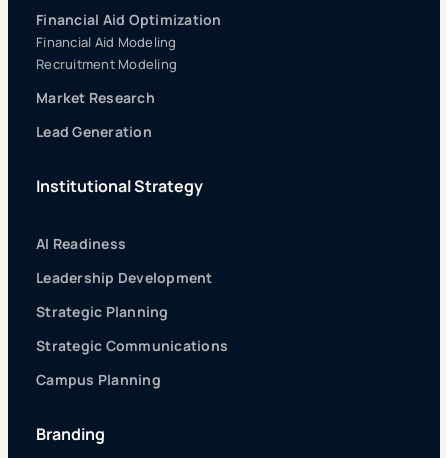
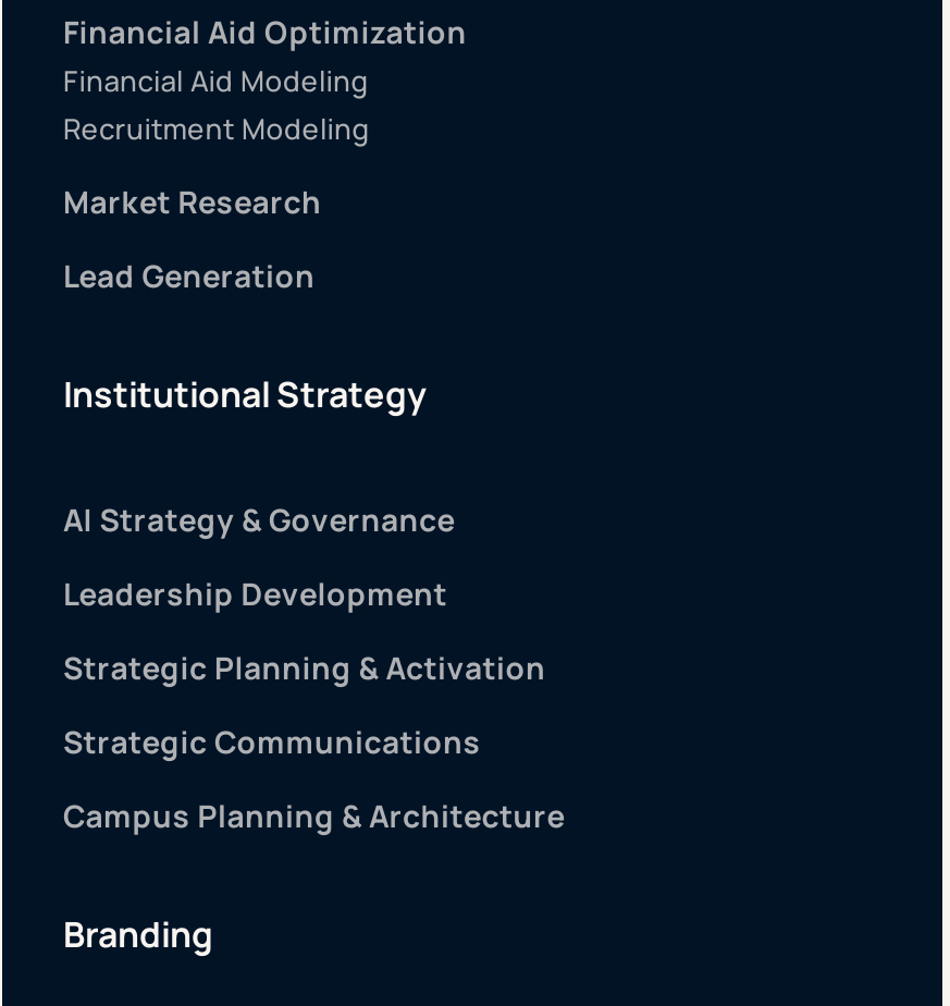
- AI Readiness
+ AI Strategy & Governance

- Strategic Planning
+ Strategic Planning & Activation

- Campus Planning
+ Campus Planning & Architecture
